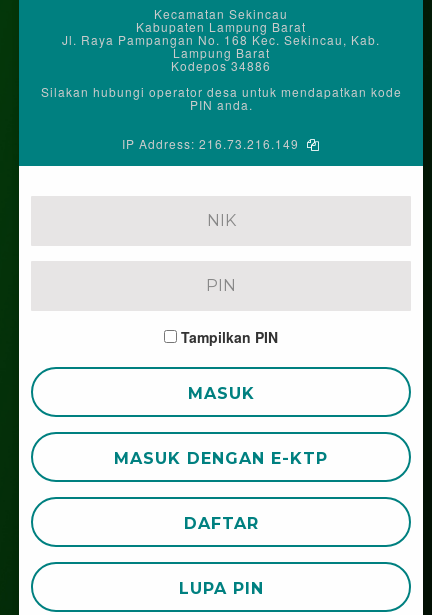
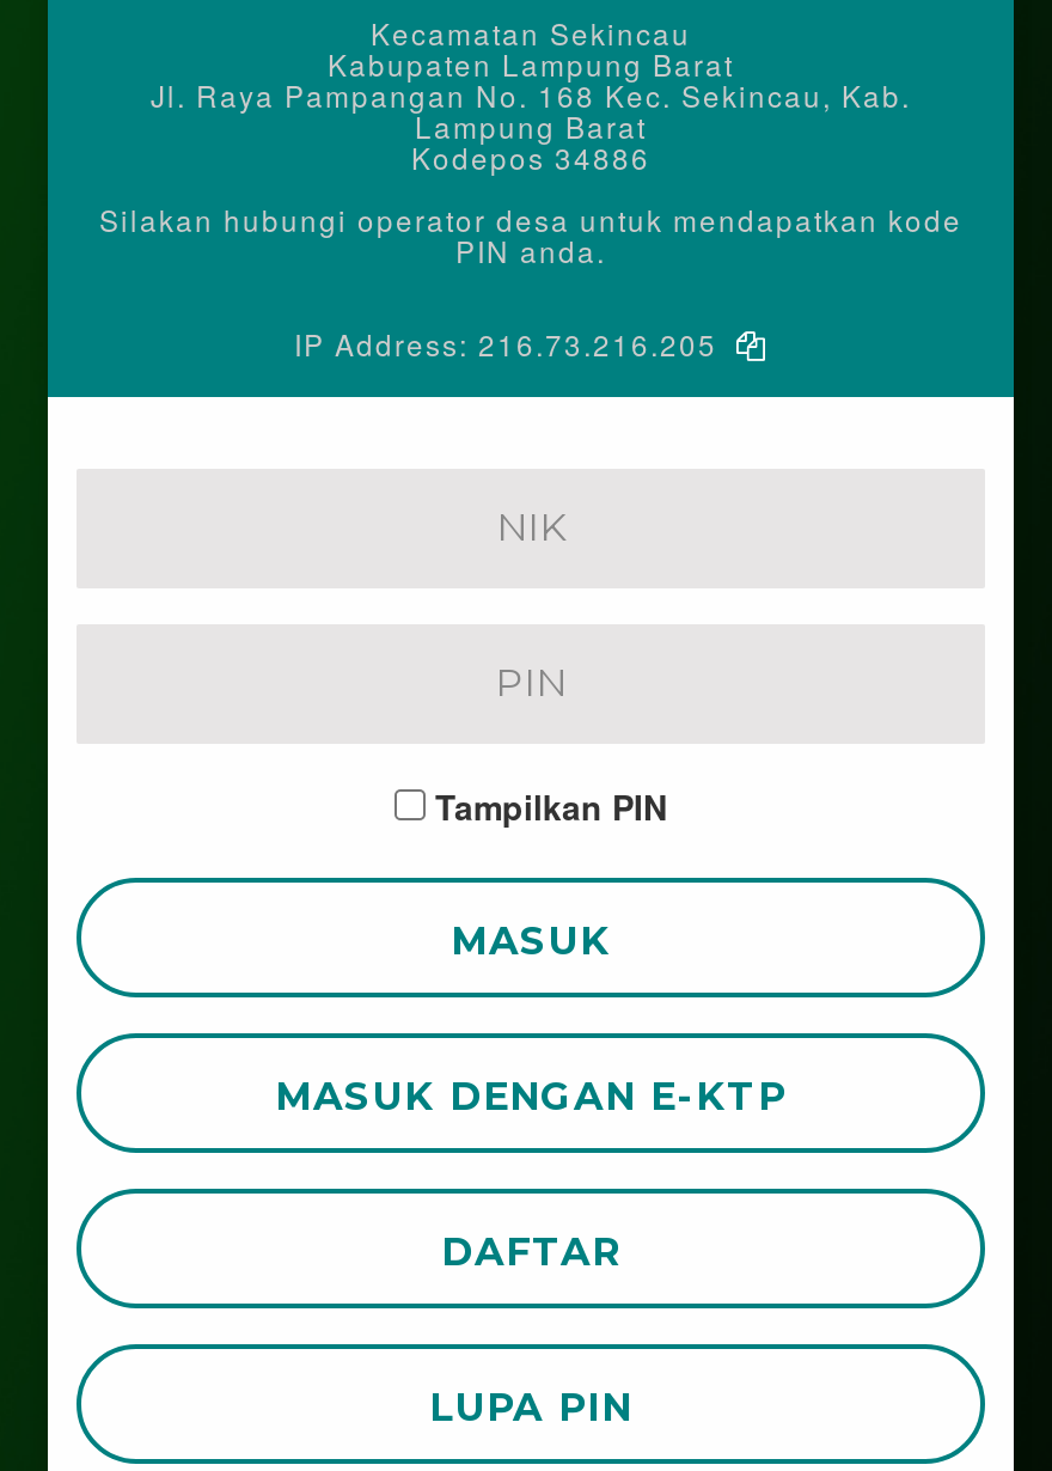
- IP Address: 216.73.216.149
+ IP Address: 216.73.216.205
